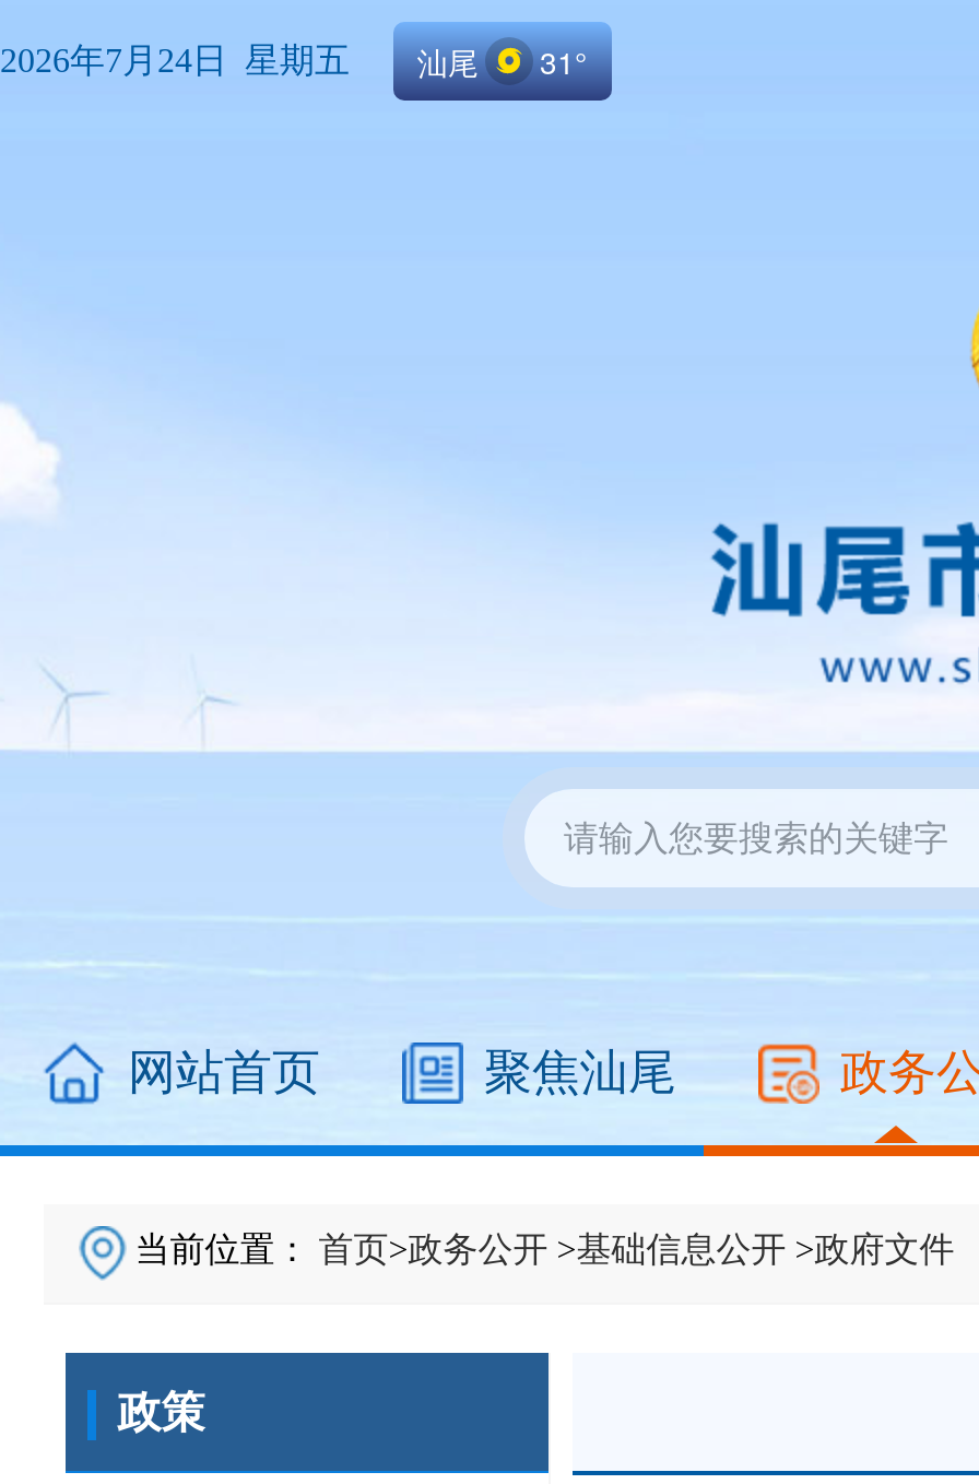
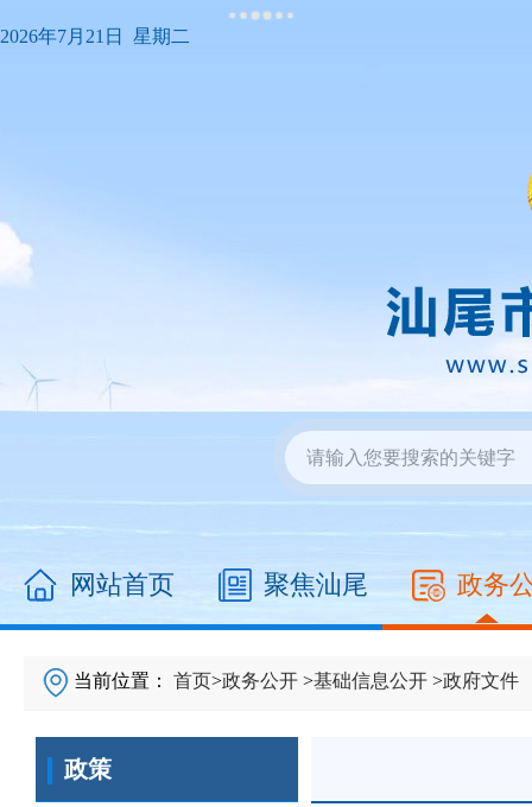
- 2026年7月24日 星期五
- 汕尾
- 31°
+ 2026年7月21日 星期二
